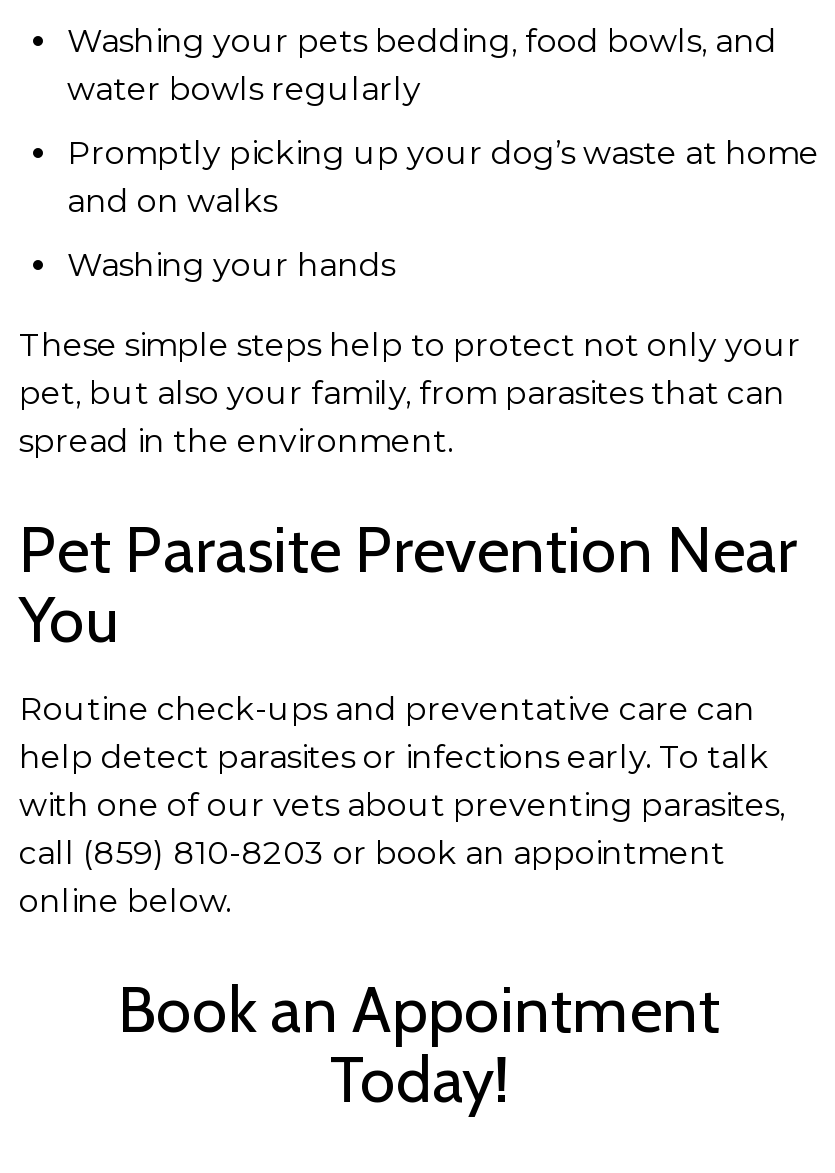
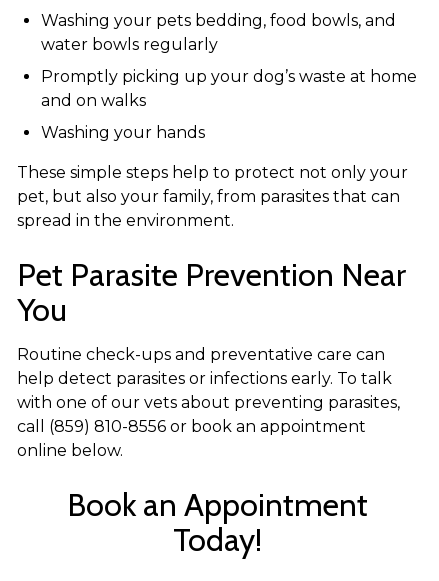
- call (859) 810-8203 or book an appointment
+ call (859) 810-8556 or book an appointment
